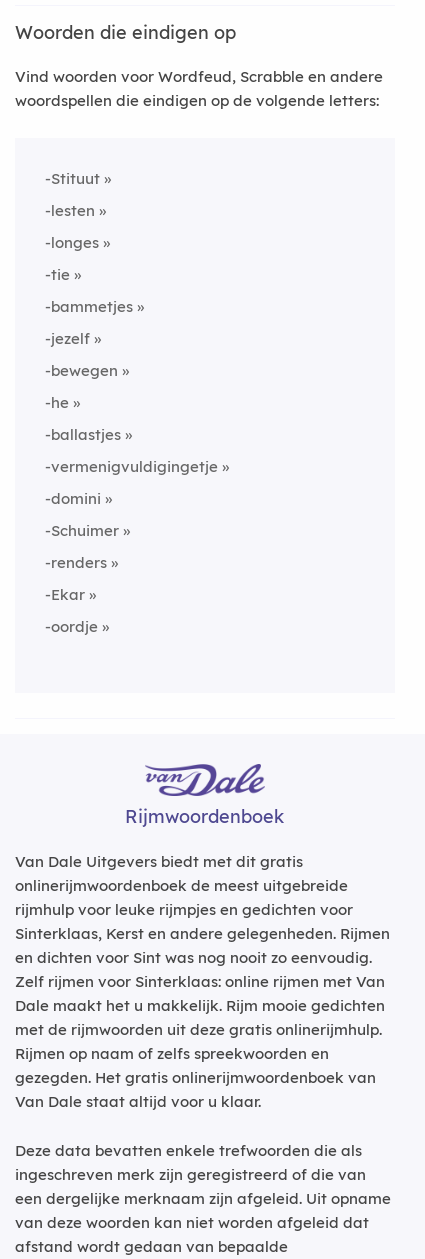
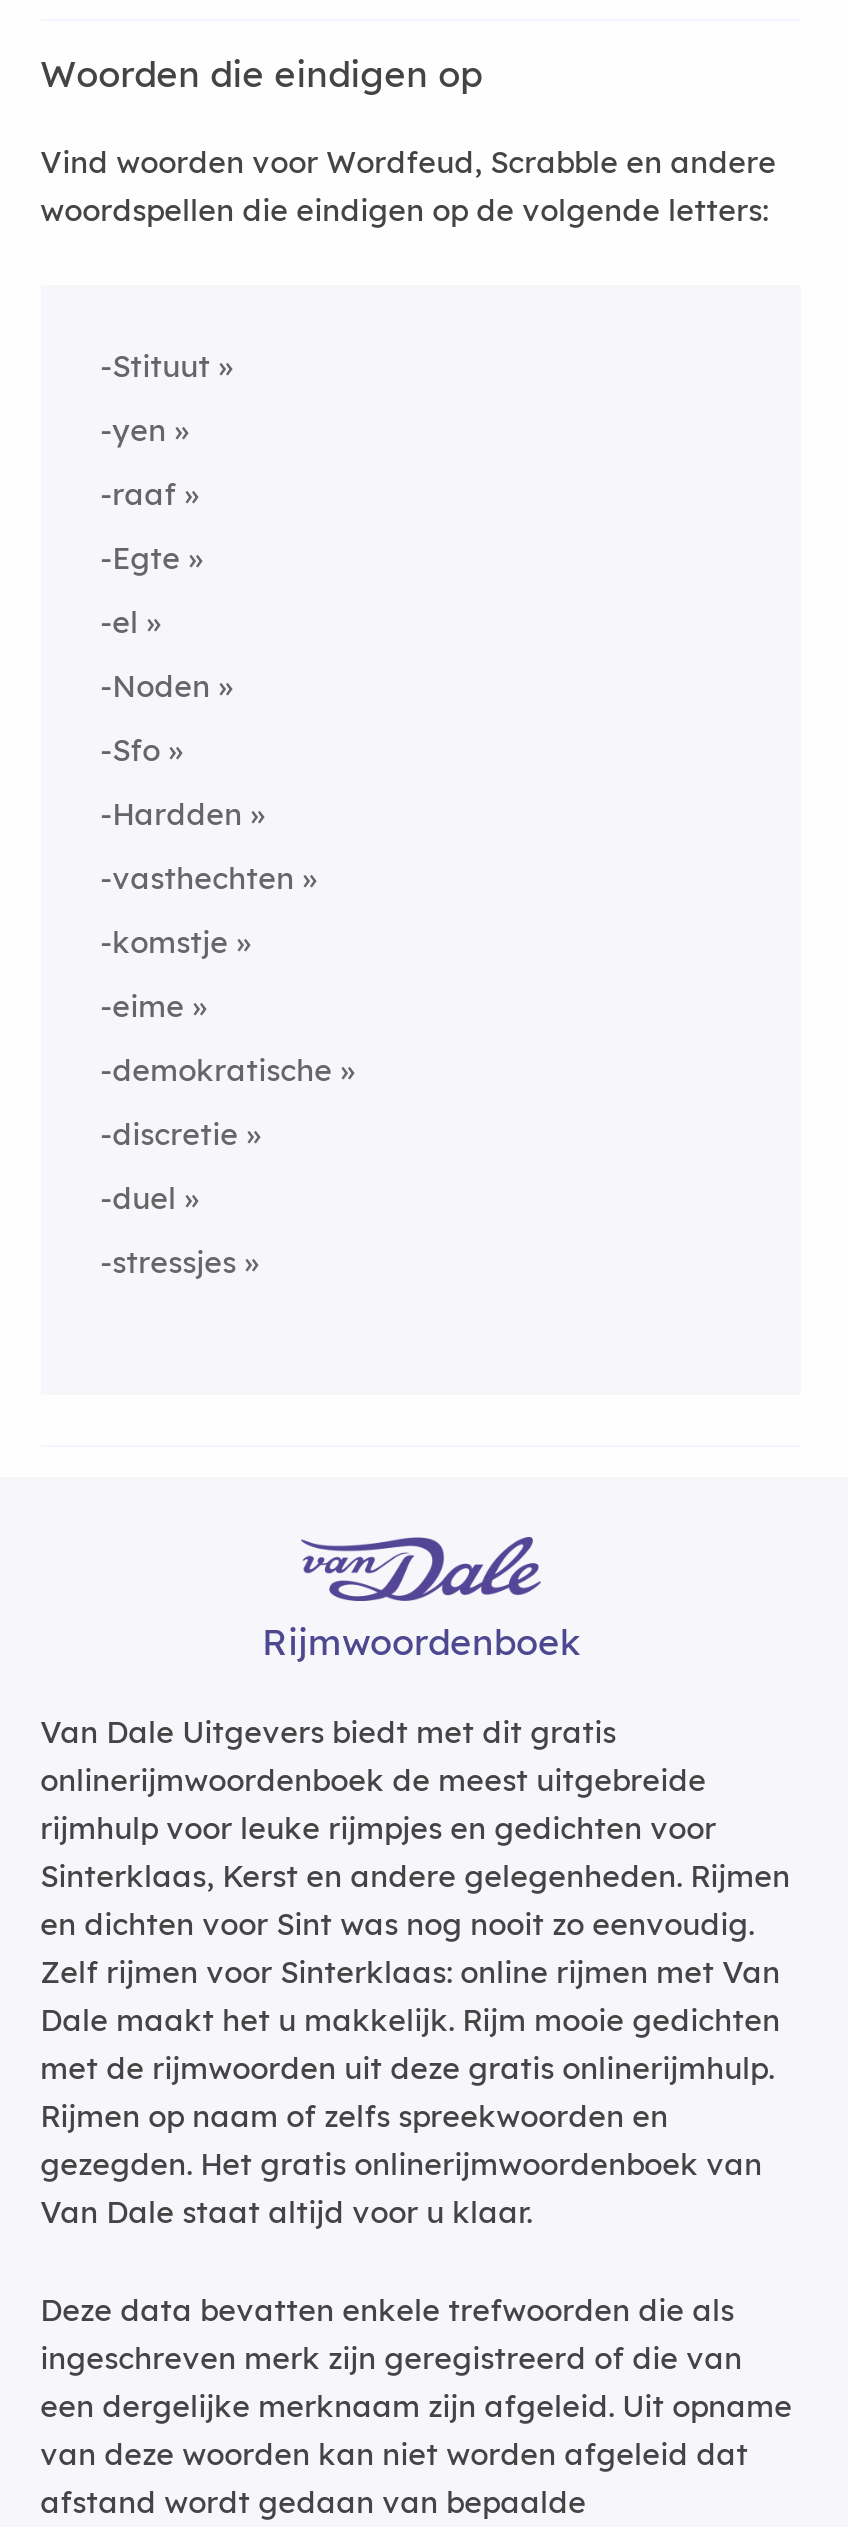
- -lesten
+ -yen

- -longes
+ -raaf

- -tie
+ -Egte

- -bammetjes
+ -el

- -jezelf
+ -Noden

- -bewegen
+ -Sfo

- -he
+ -Hardden

- -ballastjes
+ -vasthechten

- -vermenigvuldigingetje
+ -komstje

- -domini
+ -eime

- -Schuimer
+ -demokratische

- -renders
+ -discretie

- -Ekar
+ -duel

- -oordje
+ -stressjes
